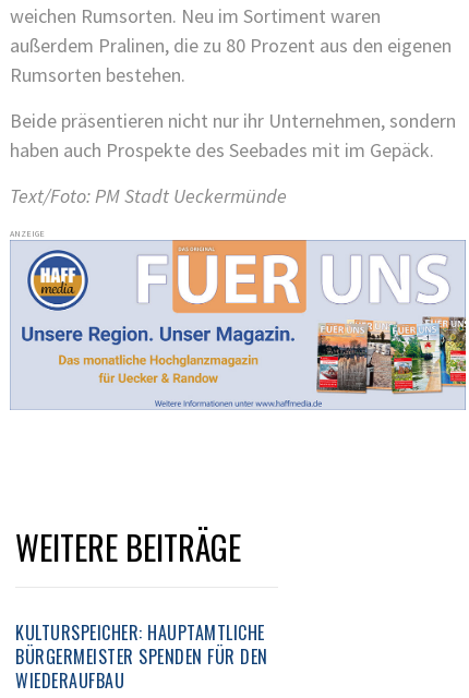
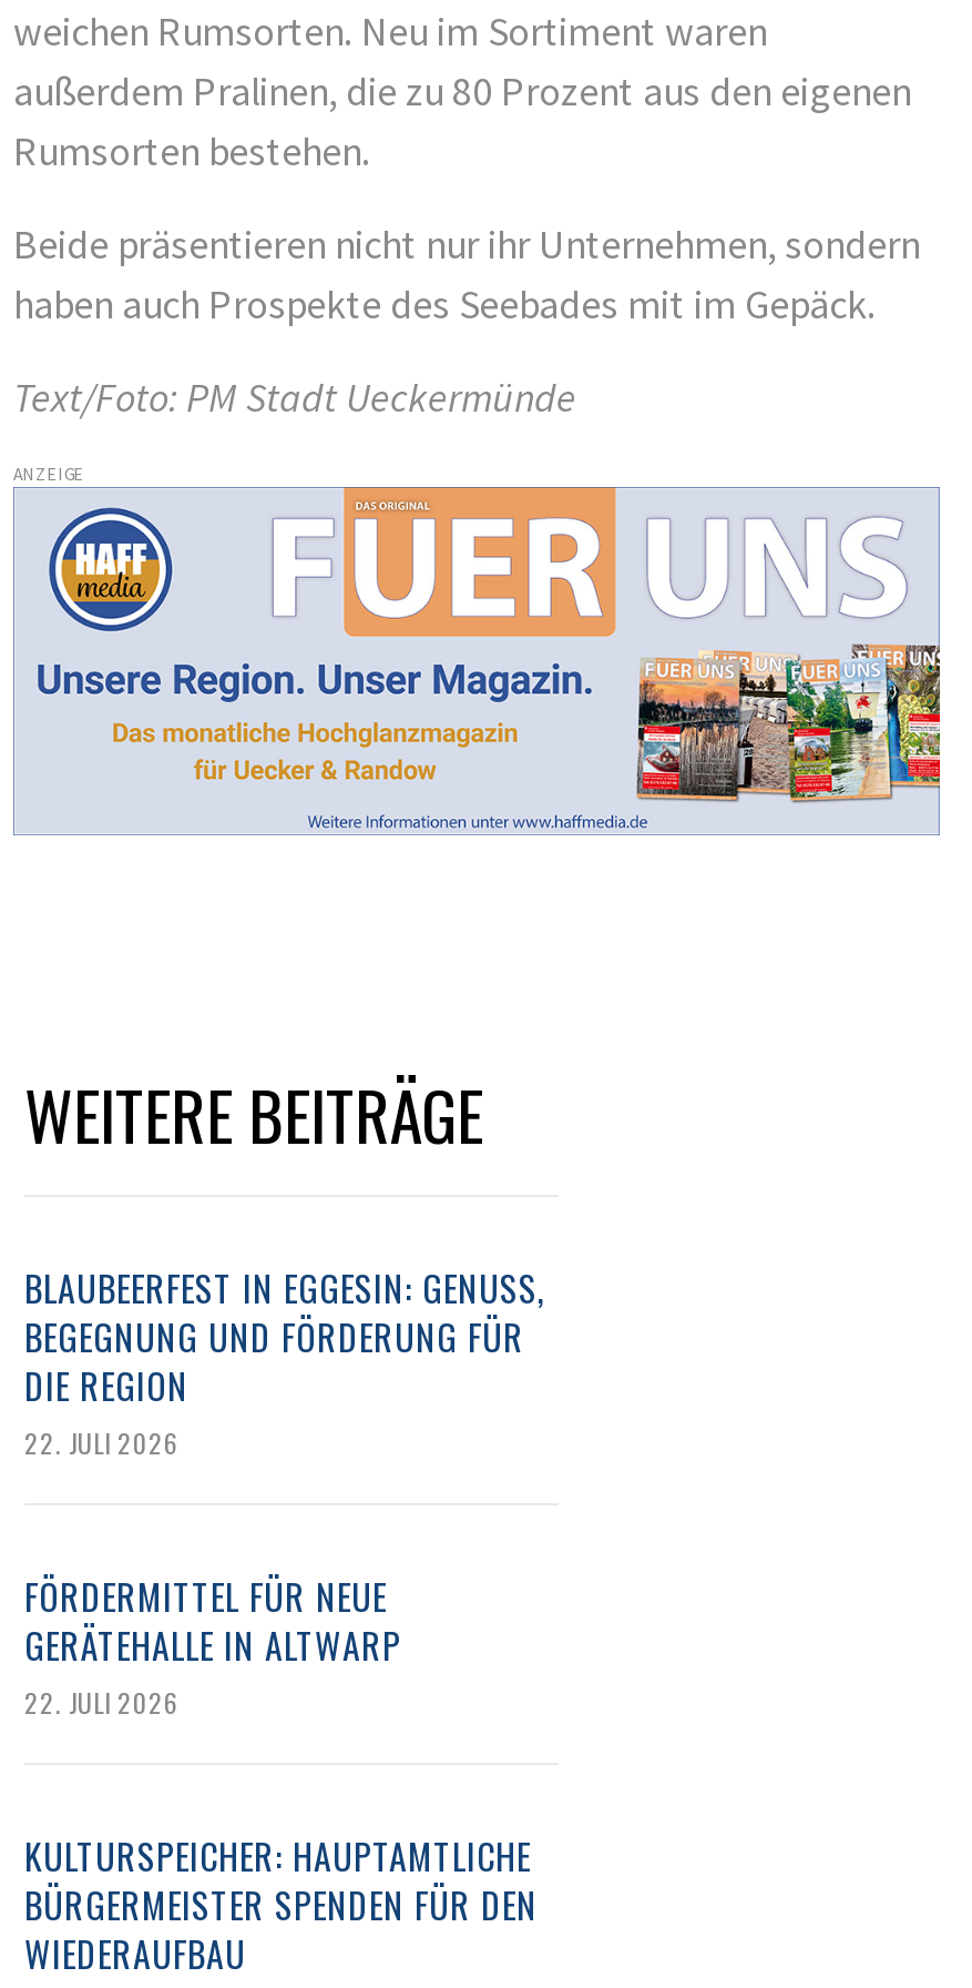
+ BLAUBEERFEST IN EGGESIN: GENUSS,
+ BEGEGNUNG UND FÖRDERUNG FÜR
+ DIE REGION
+ 22. JULI 2026
+ FÖRDERMITTEL FÜR NEUE
+ GERÄTEHALLE IN ALTWARP
+ 22. JULI 2026
